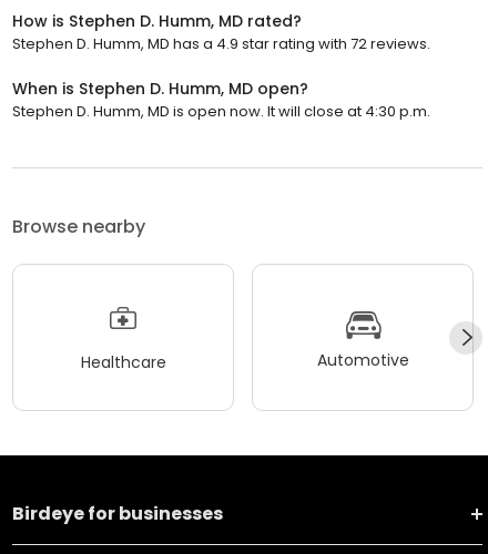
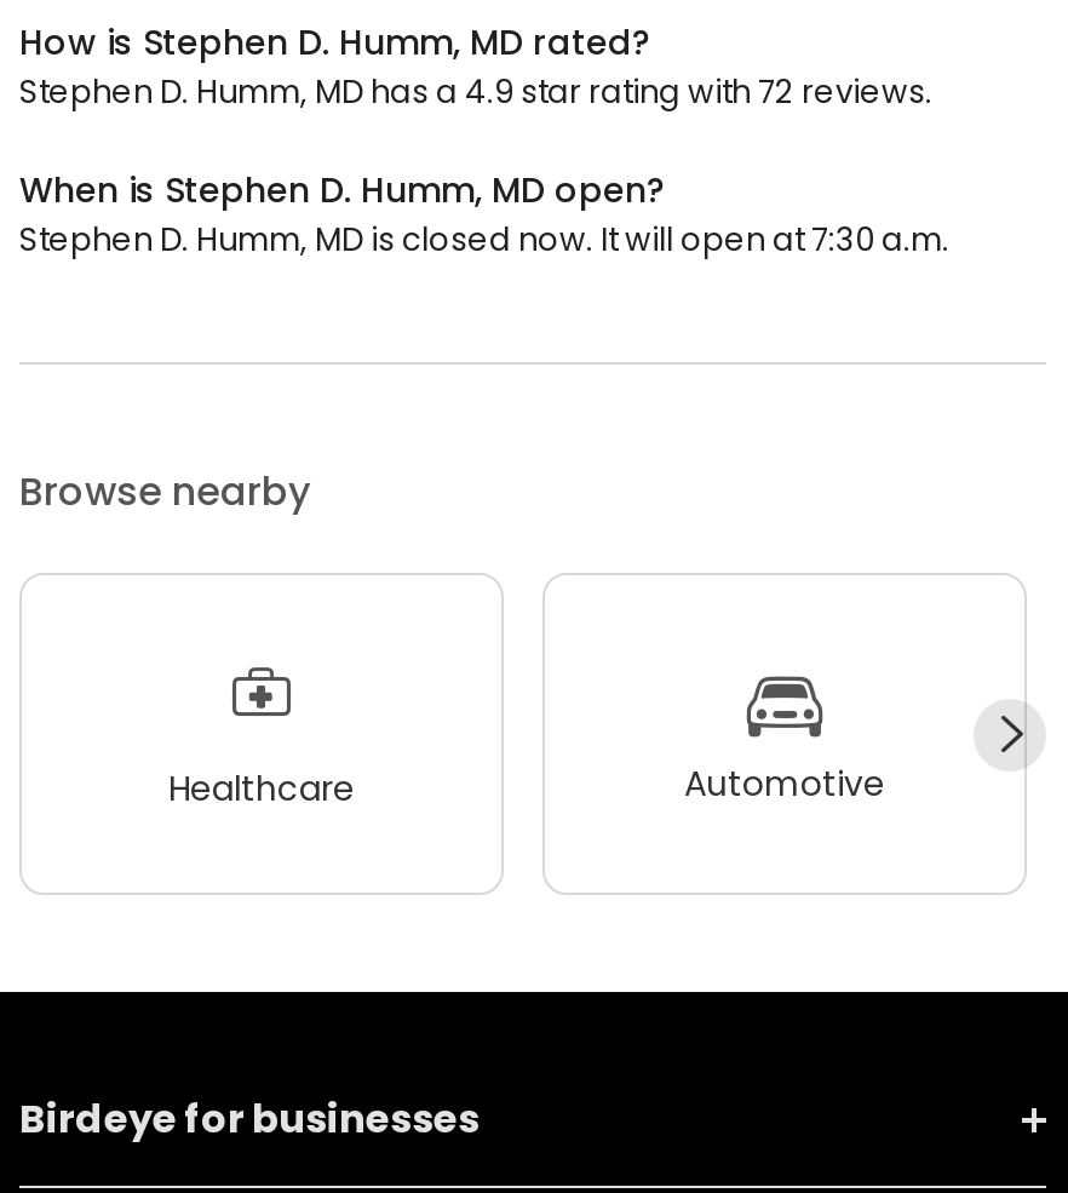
- Stephen D. Humm, MD is open now. It will close at 4:30 p.m.
+ Stephen D. Humm, MD is closed now. It will open at 7:30 a.m.
